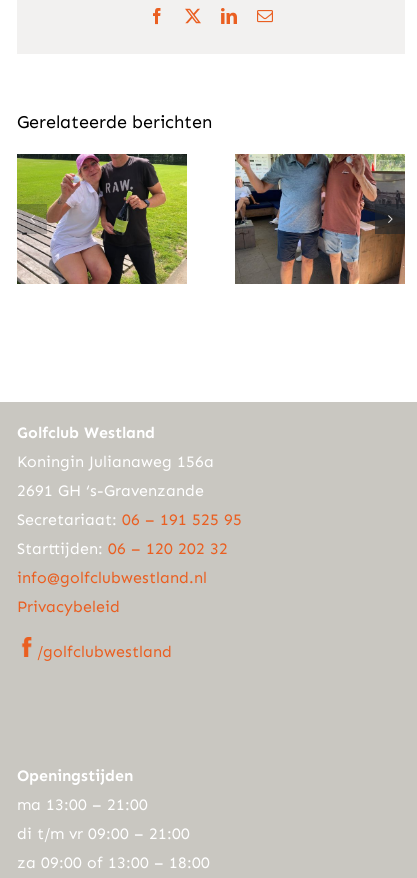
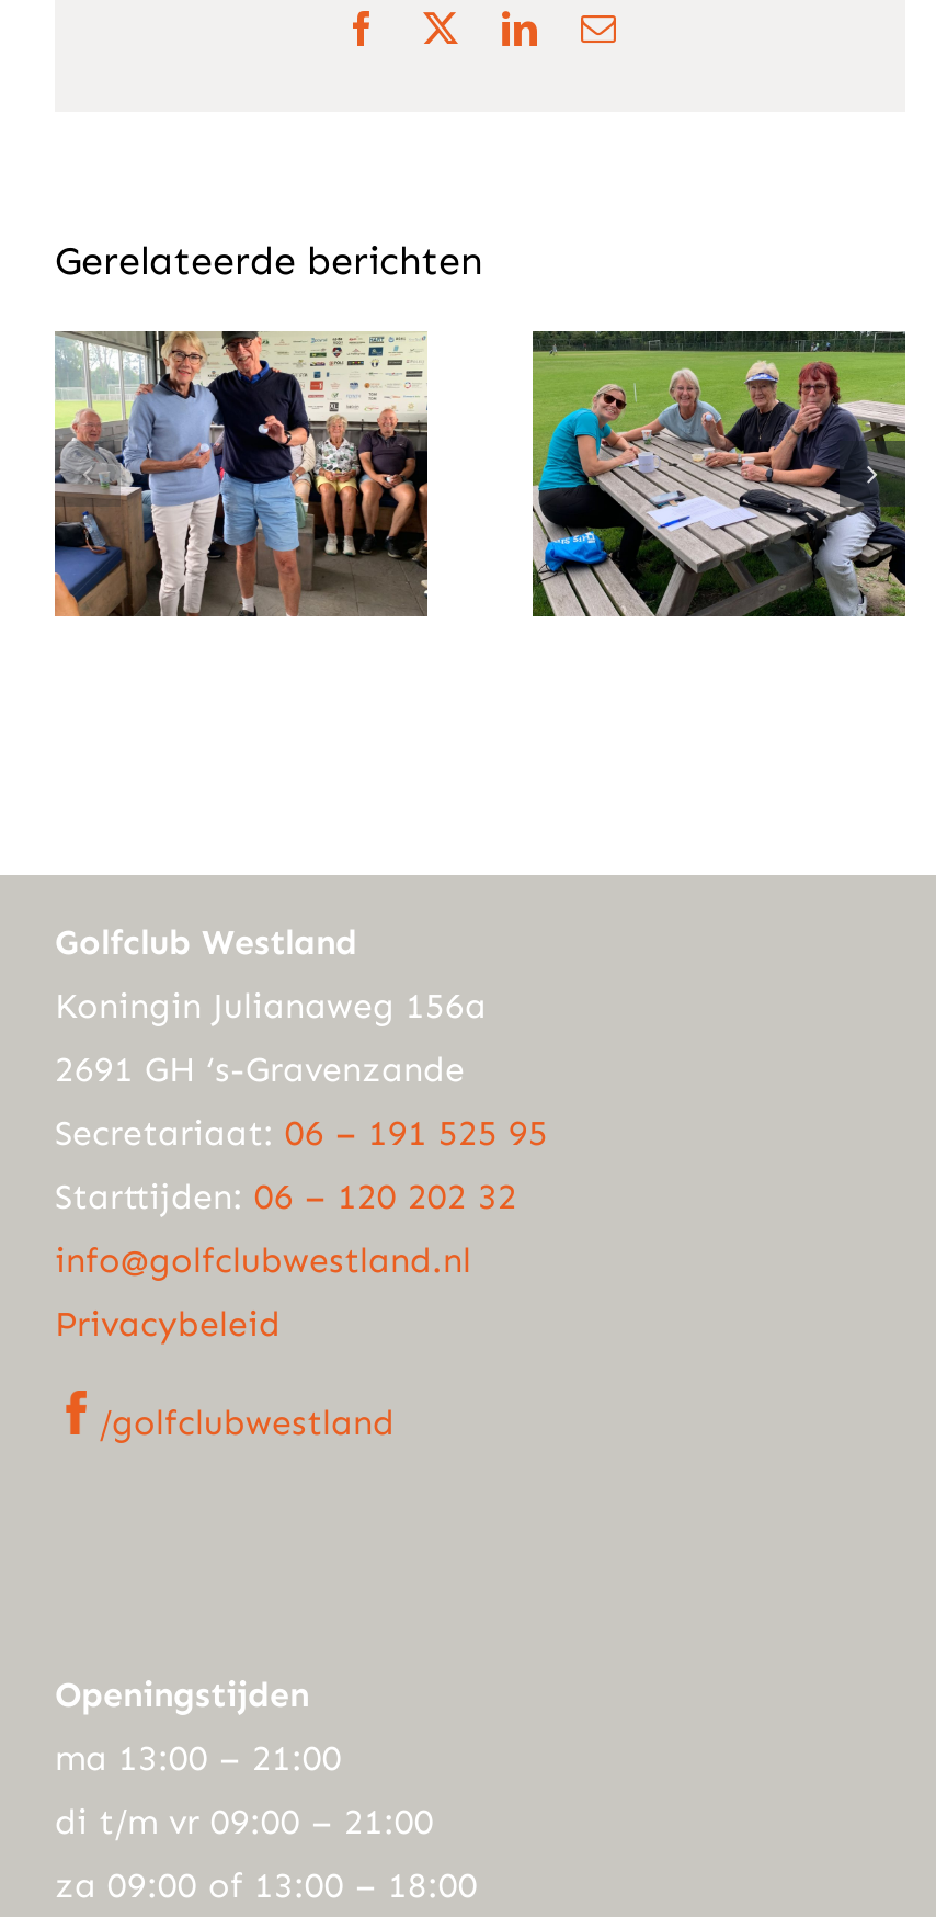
- [image]
+ [image]

- [image]
+ [image]
